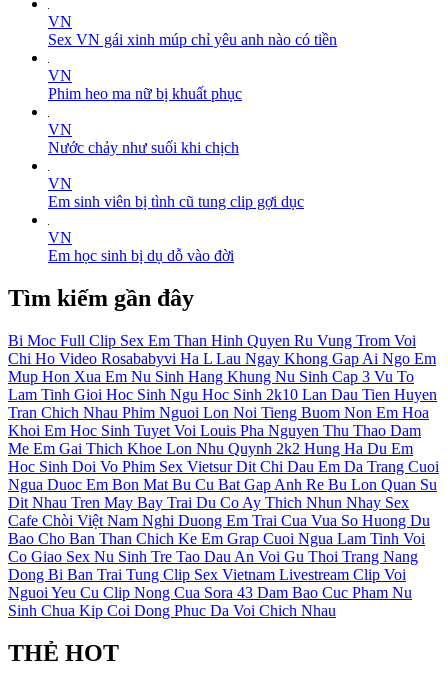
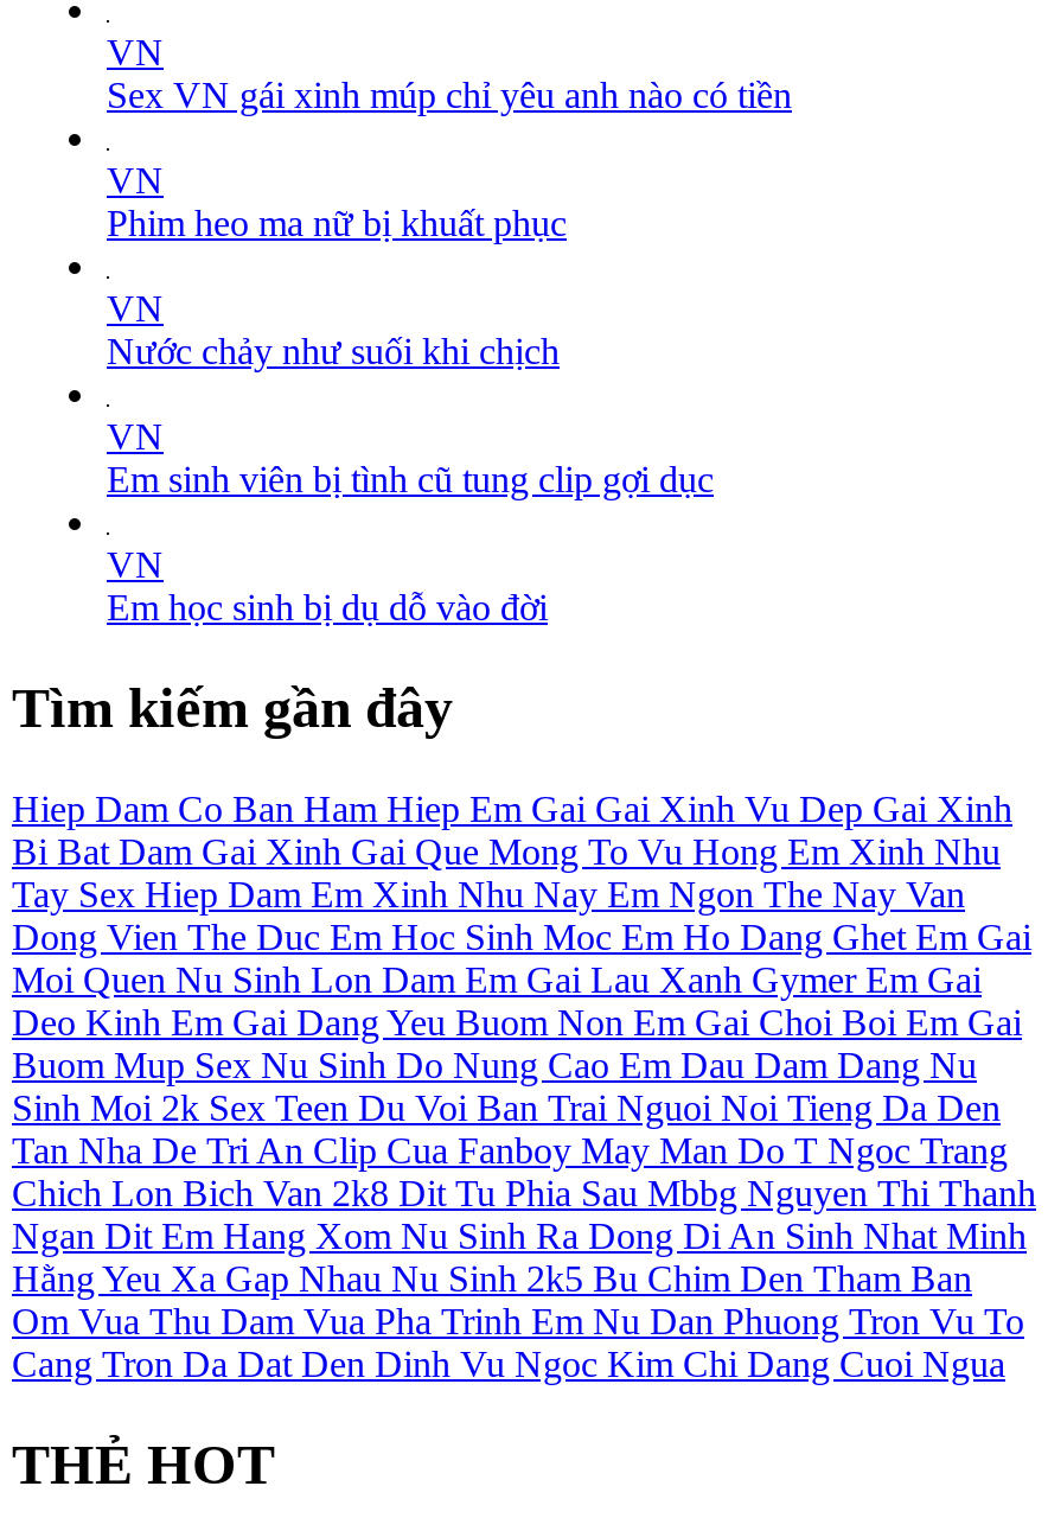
- Bi Moc Full Clip Sex Em Than Hinh Quyen Ru Vung Trom Voi
- Chi Ho Video Rosababyvi Ha L Lau Ngay Khong Gap Ai Ngo Em
- Mup Hon Xua Em Nu Sinh Hang Khung Nu Sinh Cap 3 Vu To
- Lam Tinh Gioi Hoc Sinh Ngu Hoc Sinh 2k10 Lan Dau Tien Huyen
- Tran Chich Nhau Phim Nguoi Lon Noi Tieng Buom Non Em Hoa
- Khoi Em Hoc Sinh Tuyet Voi Louis Pha Nguyen Thu Thao Dam
- Me Em Gai Thich Khoe Lon Nhu Quynh 2k2 Hung Ha Du Em
- Hoc Sinh Doi Vo Phim Sex Vietsur Dit Chi Dau Em Da Trang Cuoi
- Ngua Duoc Em Bon Mat Bu Cu Bat Gap Anh Re Bu Lon Quan Su
- Dit Nhau Tren May Bay Trai Du Co Ay Thich Nhun Nhay Sex
- Cafe Chòi Việt Nam Nghi Duong Em Trai Cua Vua So Huong Du
- Bao Cho Ban Than Chich Ke Em Grap Cuoi Ngua Lam Tinh Voi
- Co Giao Sex Nu Sinh Tre Tao Dau An Voi Gu Thoi Trang Nang
- Dong Bi Ban Trai Tung Clip Sex Vietnam Livestream Clip Voi
- Nguoi Yeu Cu Clip Nong Cua Sora 43 Dam Bao Cuc Pham Nu
- Sinh Chua Kip Coi Dong Phuc Da Voi Chich Nhau
+ Hiep Dam Co Ban Ham Hiep Em Gai Gai Xinh Vu Dep Gai Xinh
+ Bi Bat Dam Gai Xinh Gai Que Mong To Vu Hong Em Xinh Nhu
+ Tay Sex Hiep Dam Em Xinh Nhu Nay Em Ngon The Nay Van
+ Dong Vien The Duc Em Hoc Sinh Moc Em Ho Dang Ghet Em Gai
+ Moi Quen Nu Sinh Lon Dam Em Gai Lau Xanh Gymer Em Gai
+ Deo Kinh Em Gai Dang Yeu Buom Non Em Gai Choi Boi Em Gai
+ Buom Mup Sex Nu Sinh Do Nung Cao Em Dau Dam Dang Nu
+ Sinh Moi 2k Sex Teen Du Voi Ban Trai Nguoi Noi Tieng Da Den
+ Tan Nha De Tri An Clip Cua Fanboy May Man Do T Ngoc Trang
+ Chich Lon Bich Van 2k8 Dit Tu Phia Sau Mbbg Nguyen Thi Thanh
+ Ngan Dit Em Hang Xom Nu Sinh Ra Dong Di An Sinh Nhat Minh
+ Hằng Yeu Xa Gap Nhau Nu Sinh 2k5 Bu Chim Den Tham Ban
+ Om Vua Thu Dam Vua Pha Trinh Em Nu Dan Phuong Tron Vu To
+ Cang Tron Da Dat Den Dinh Vu Ngoc Kim Chi Dang Cuoi Ngua
